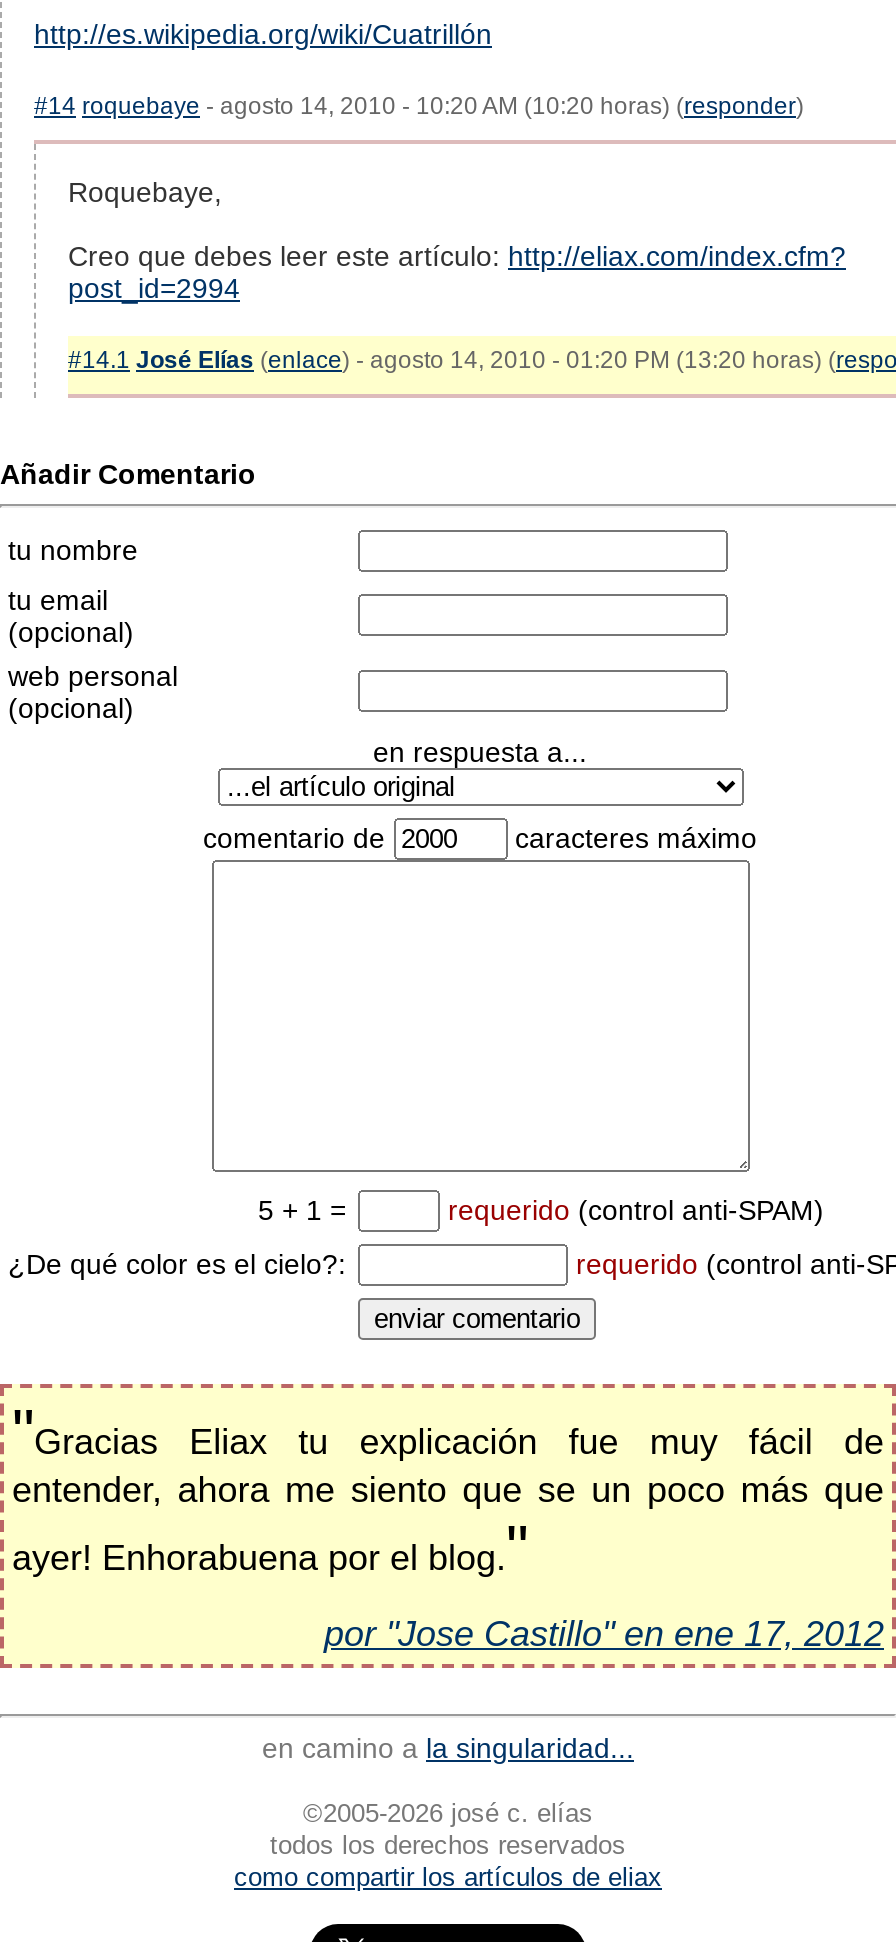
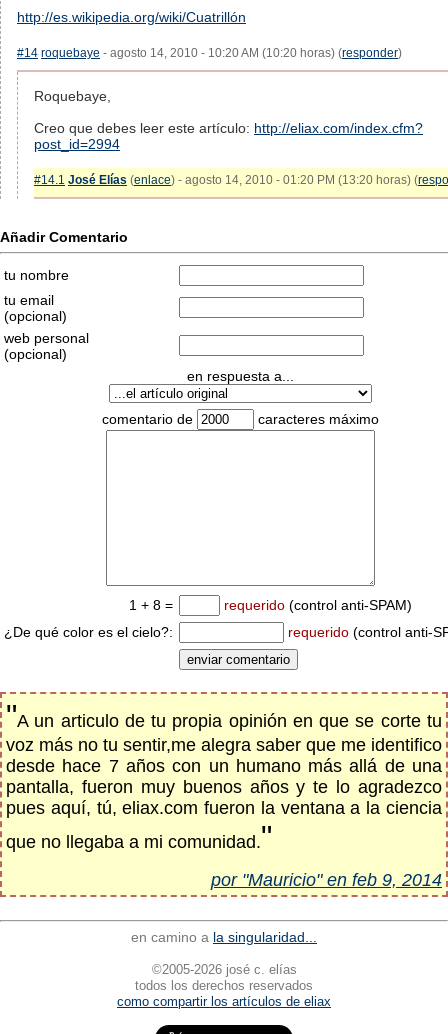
- 5 + 1 =
+ 1 + 8 =

- "Gracias Eliax tu explicación fue muy fácil de
- entender, ahora me siento que se un poco más que
- ayer! Enhorabuena por el blog."
- por "Jose Castillo" en ene 17, 2012
+ "A un articulo de tu propia opinión en que se corte tu
+ voz más no tu sentir,me alegra saber que me identifico
+ desde hace 7 años con un humano más allá de una
+ pantalla, fueron muy buenos años y te lo agradezco
+ pues aquí, tú, eliax.com fueron la ventana a la ciencia
+ que no llegaba a mi comunidad."
+ por "Mauricio" en feb 9, 2014
